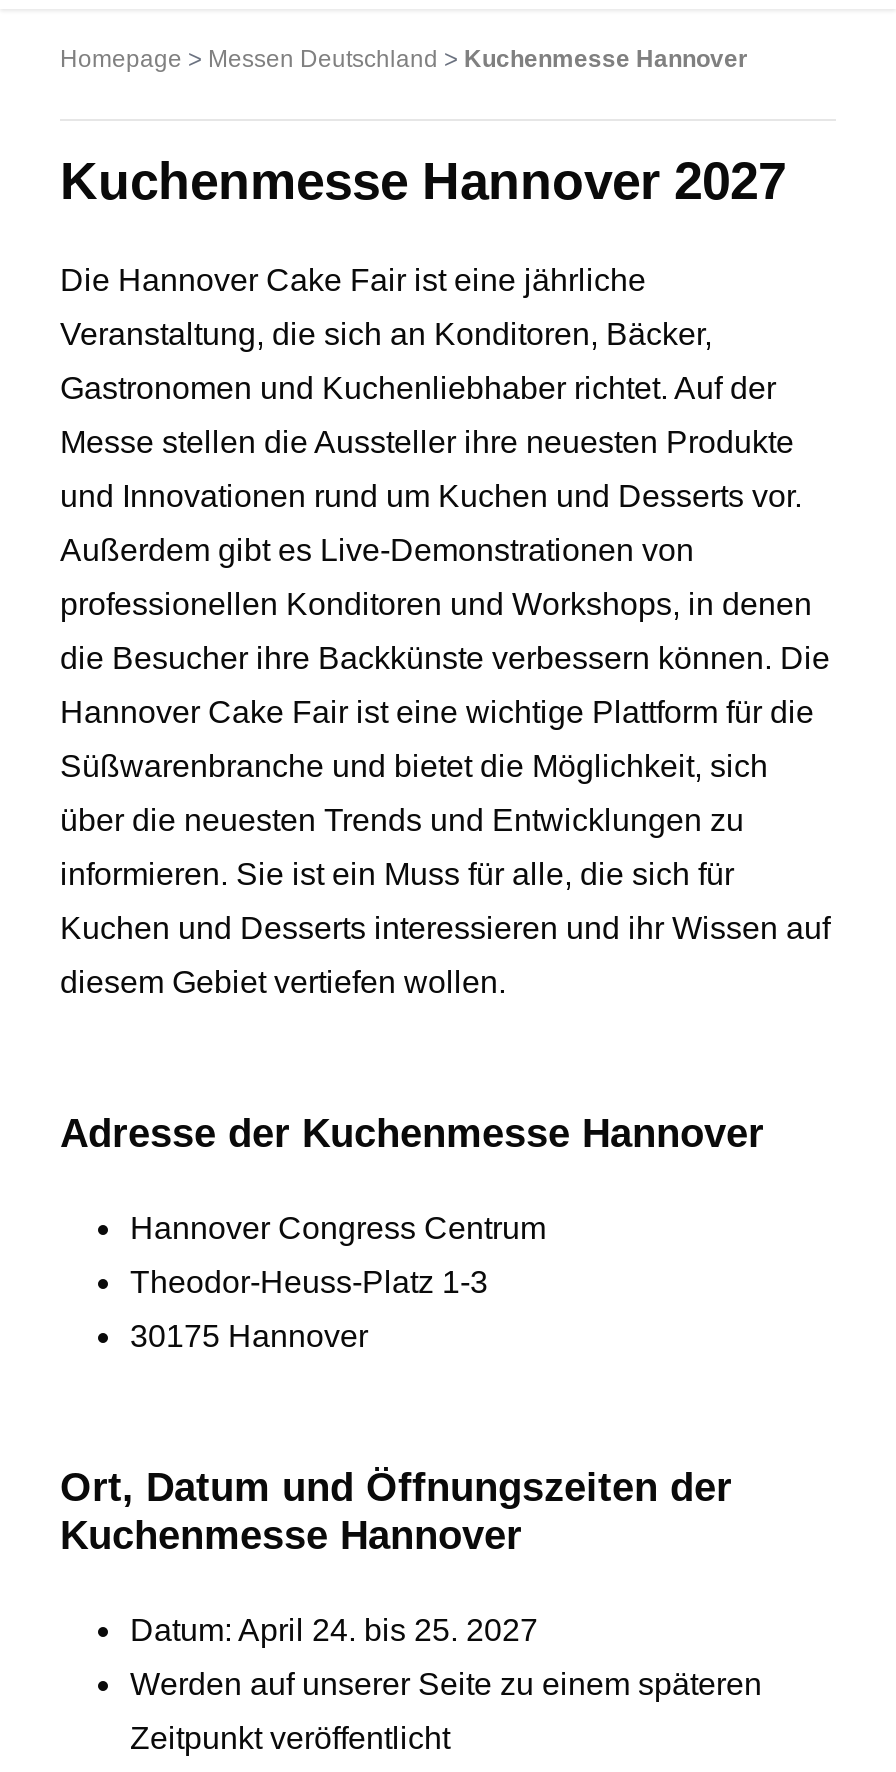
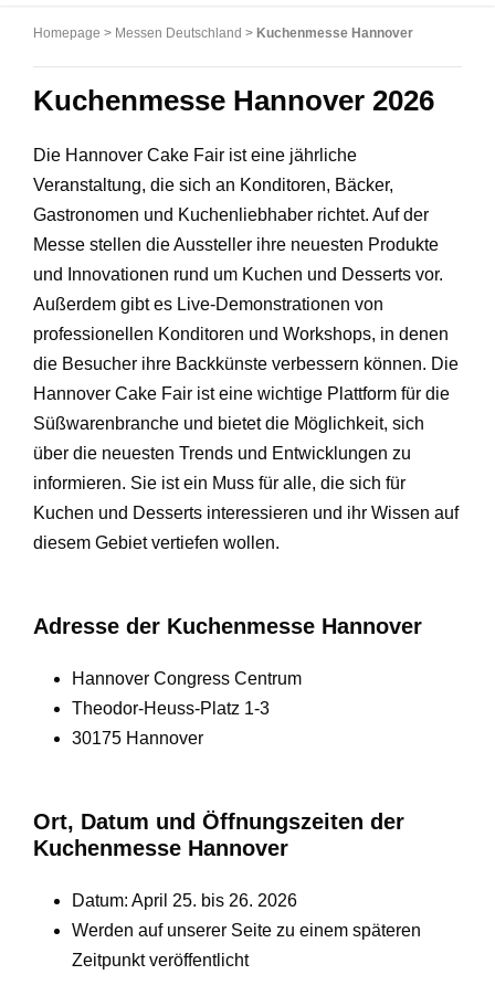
- Kuchenmesse Hannover 2027
+ Kuchenmesse Hannover 2026

- Datum: April 24. bis 25. 2027
+ Datum: April 25. bis 26. 2026
